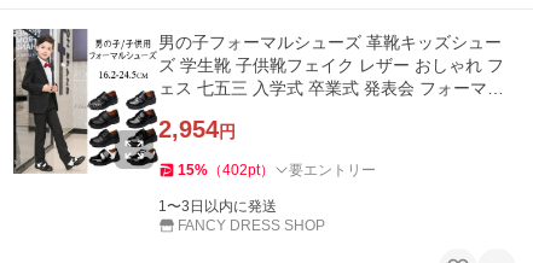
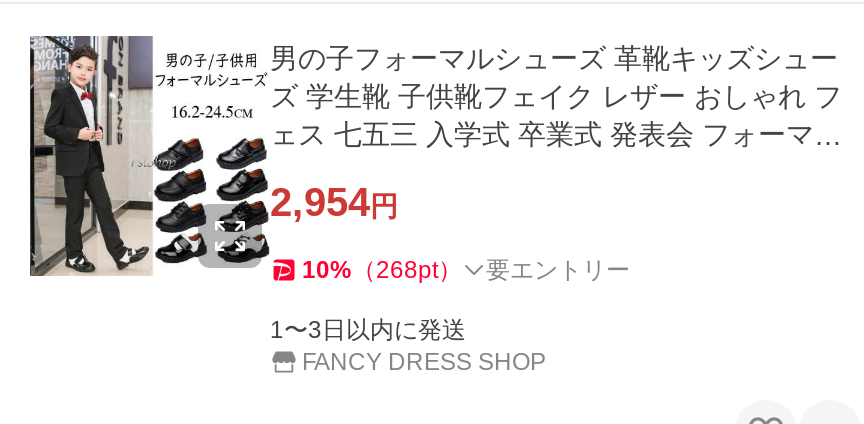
- 15%（402pt） 要エントリー
+ 10%（268pt） 要エントリー
